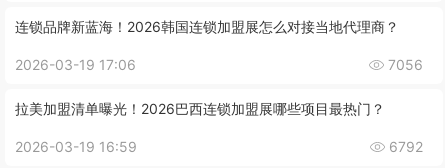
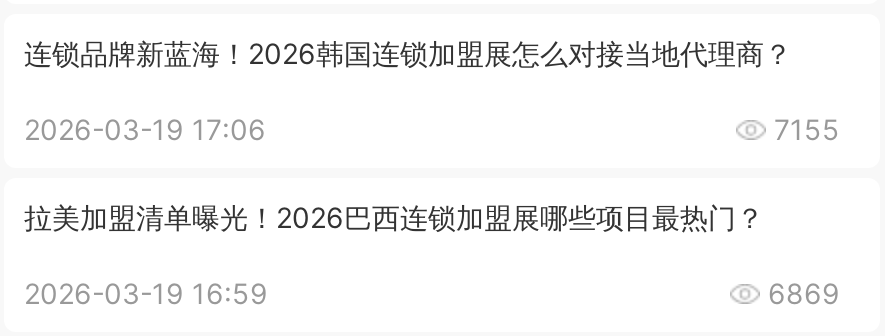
- 7056
+ 7155

- 6792
+ 6869
